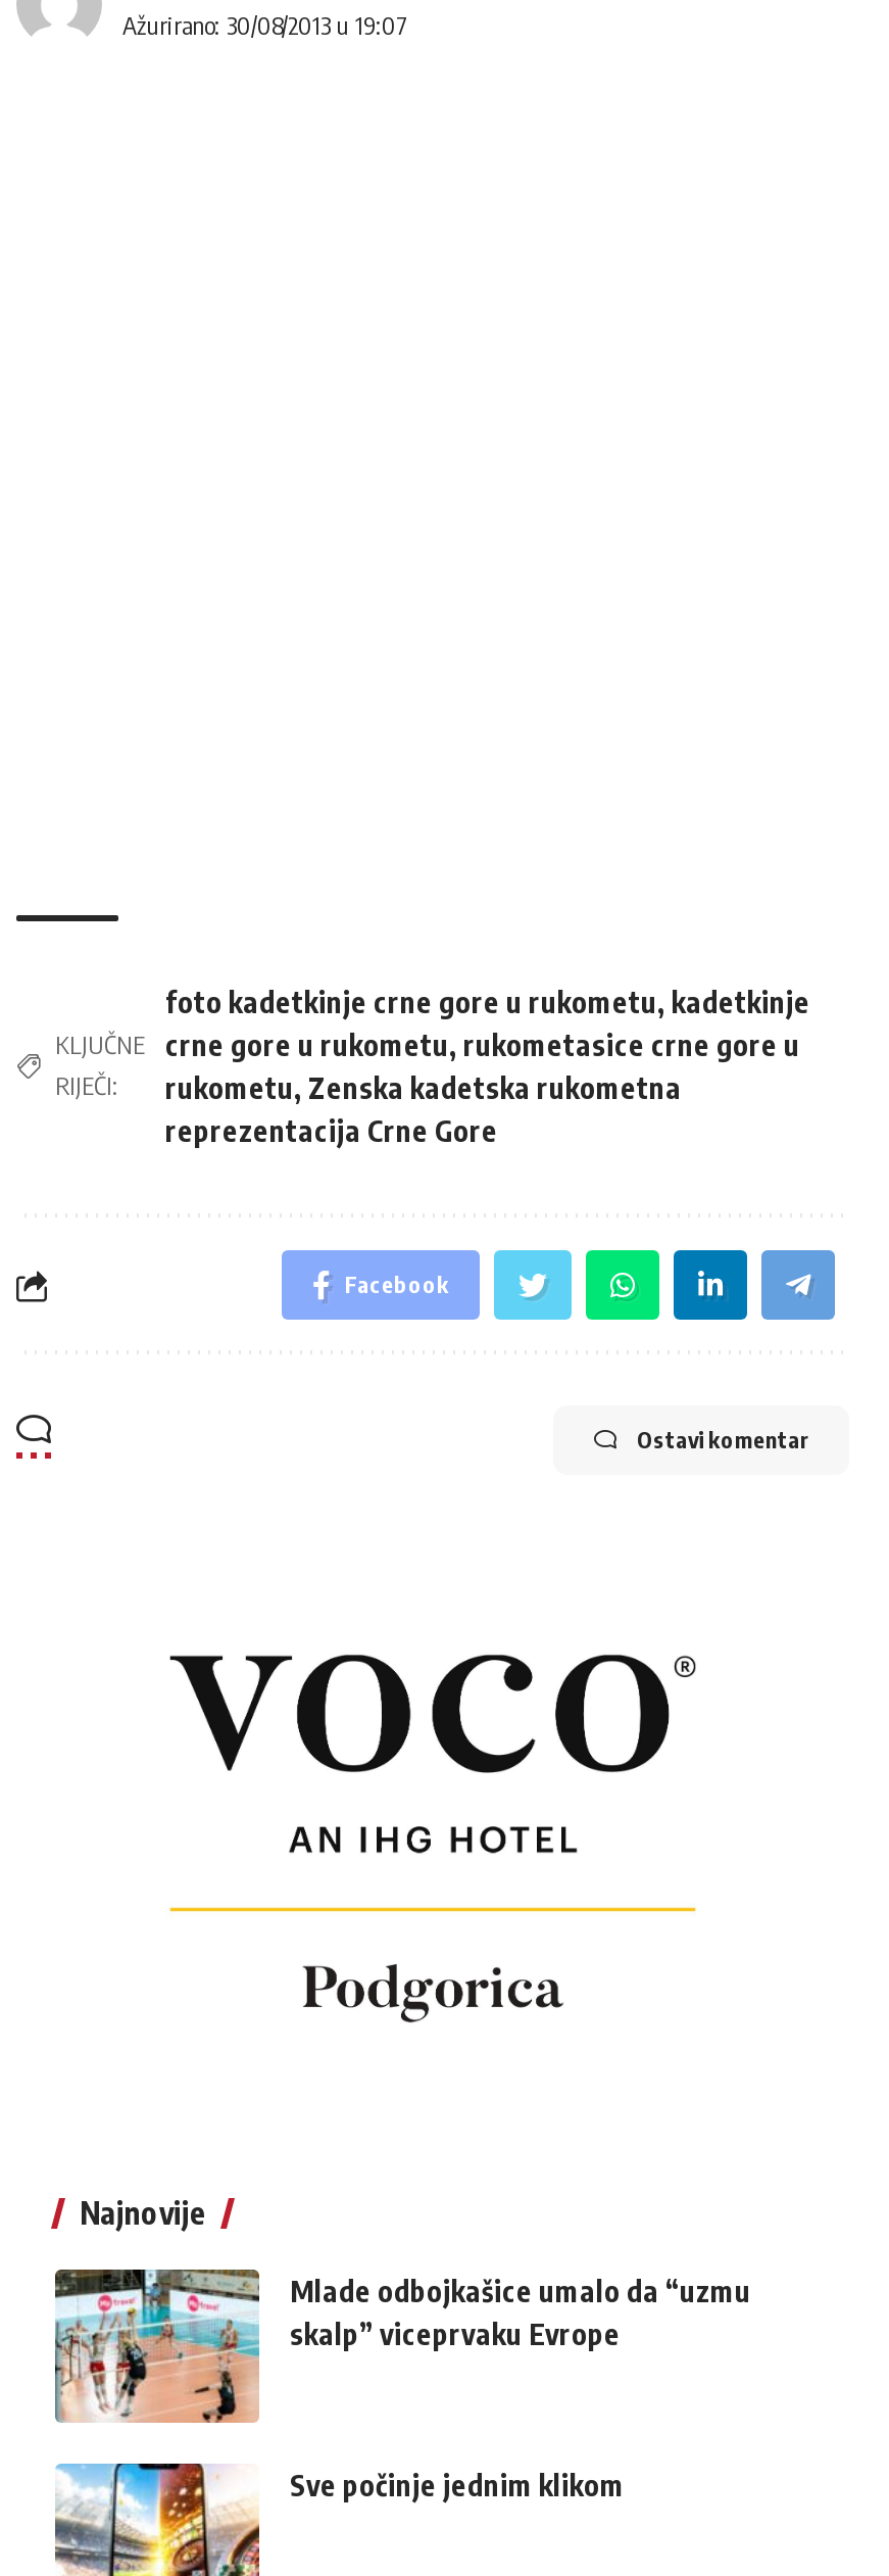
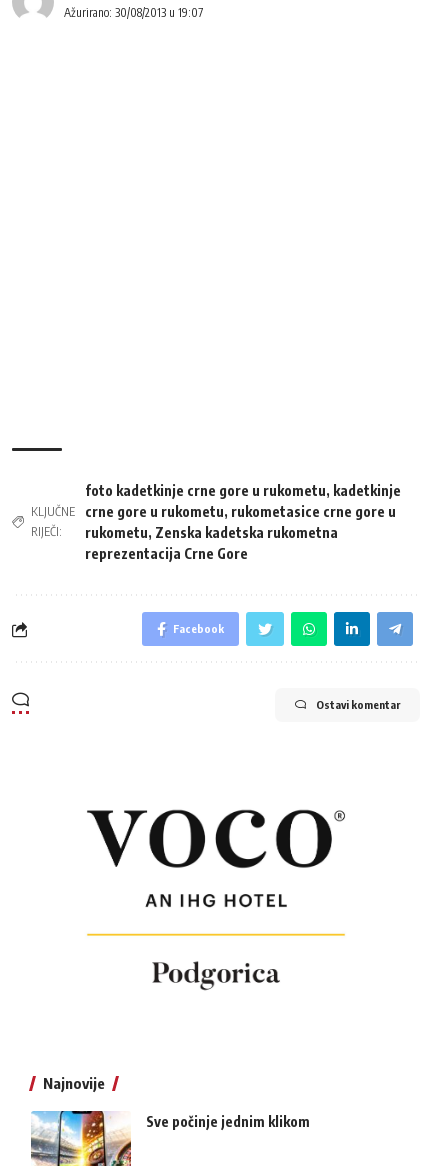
- [image]
- Mlade odbojkašice umalo da “uzmu
- skalp” viceprvaku Evrope
